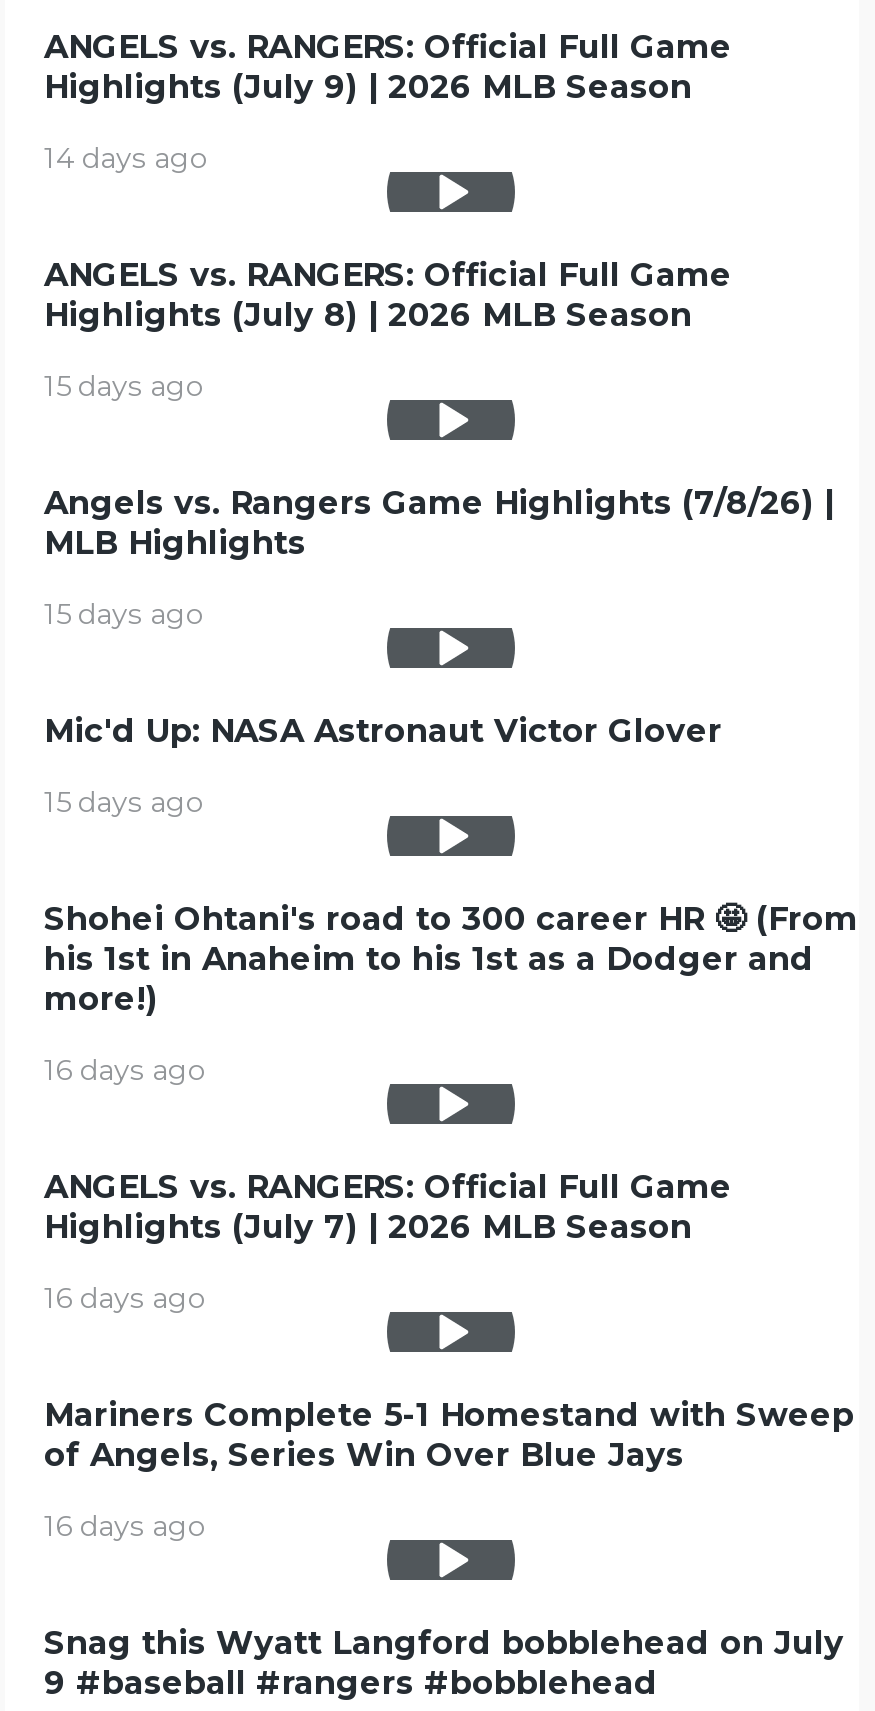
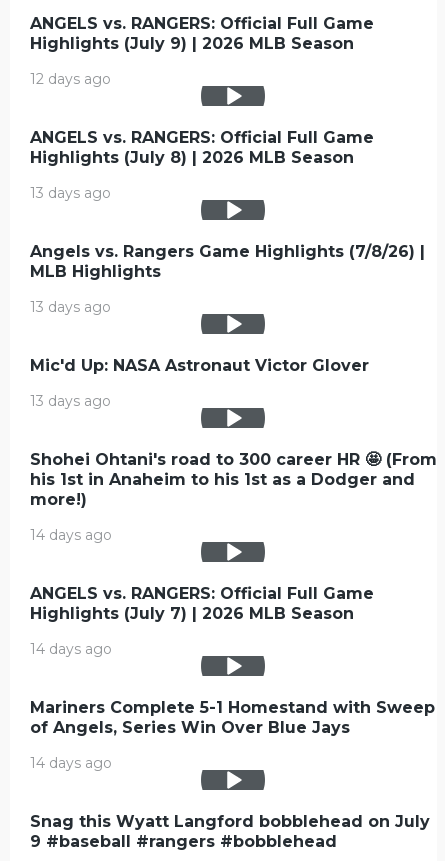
- 14 days ago
+ 12 days ago

- 15 days ago
+ 13 days ago

- 15 days ago
+ 13 days ago

- 15 days ago
+ 13 days ago

- 16 days ago
+ 14 days ago

- 16 days ago
+ 14 days ago

- 16 days ago
+ 14 days ago
